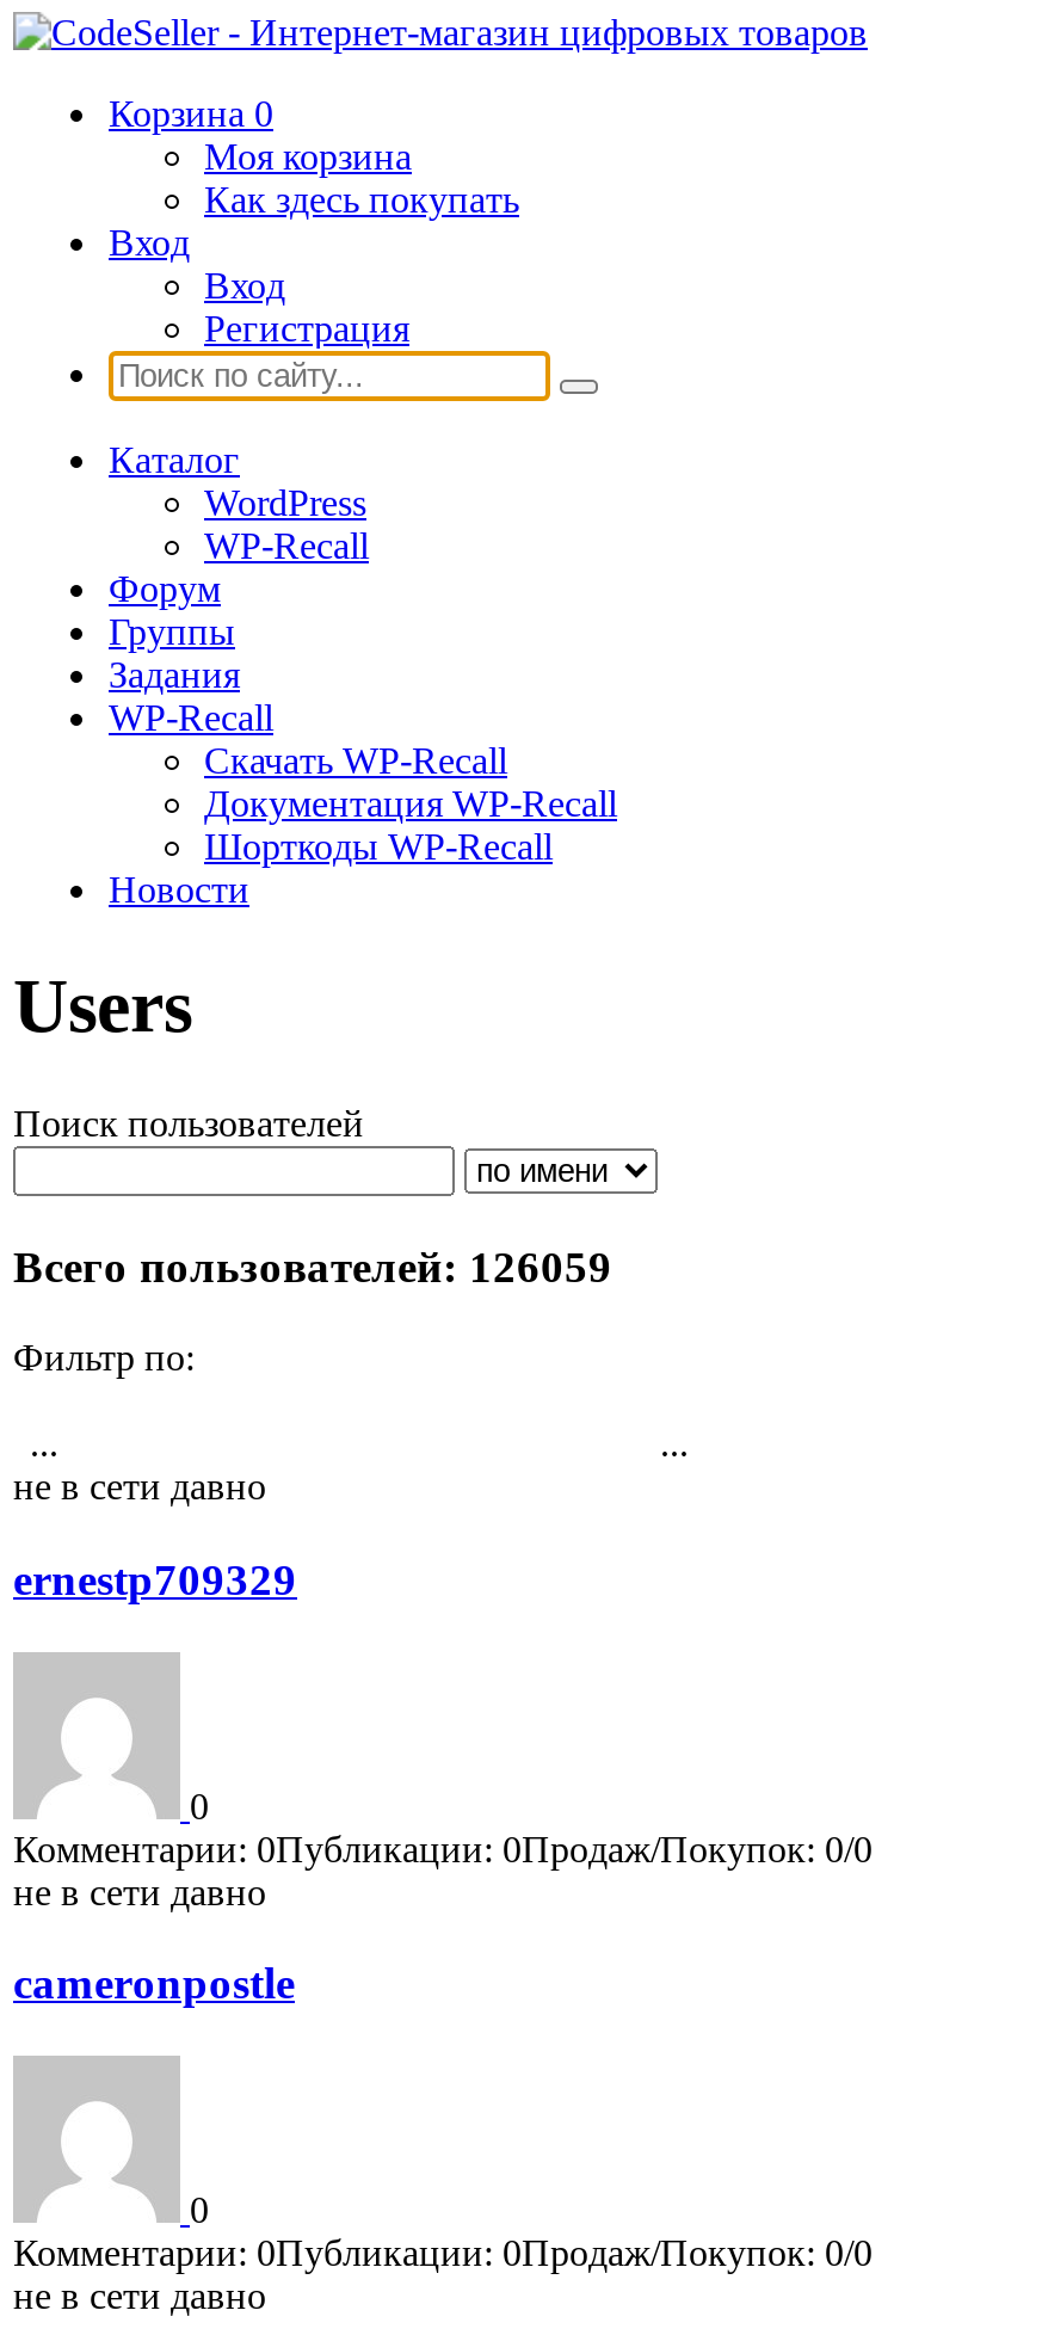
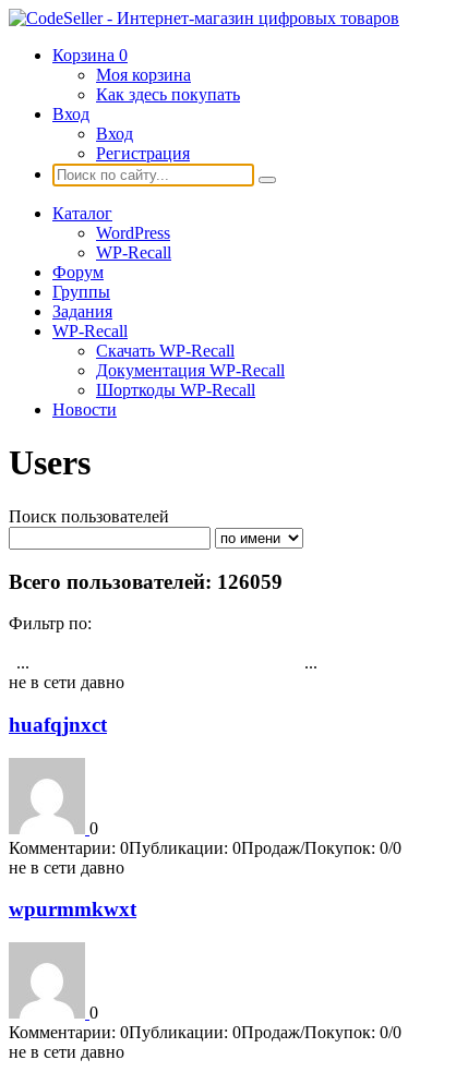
- ernestp709329
+ huafqjnxct

- cameronpostle
+ wpurmmkwxt
